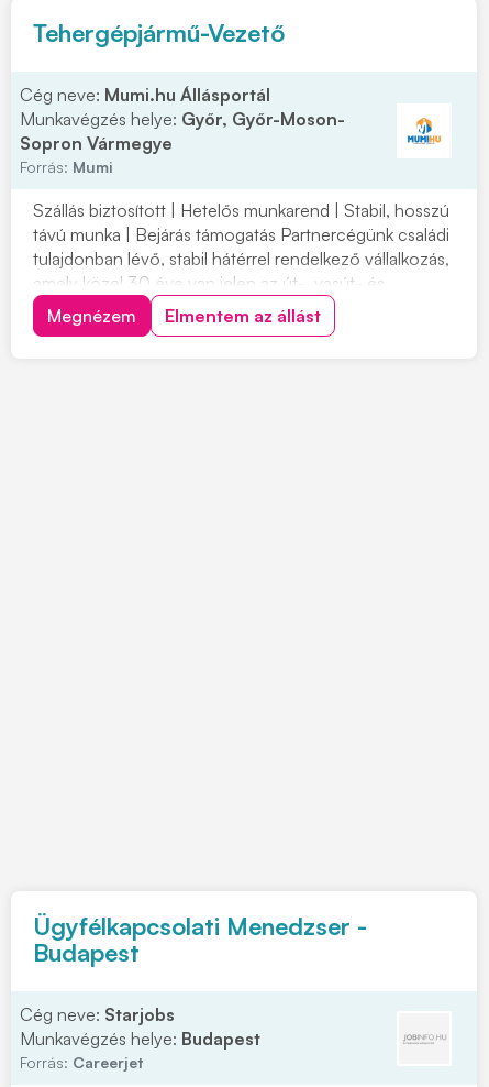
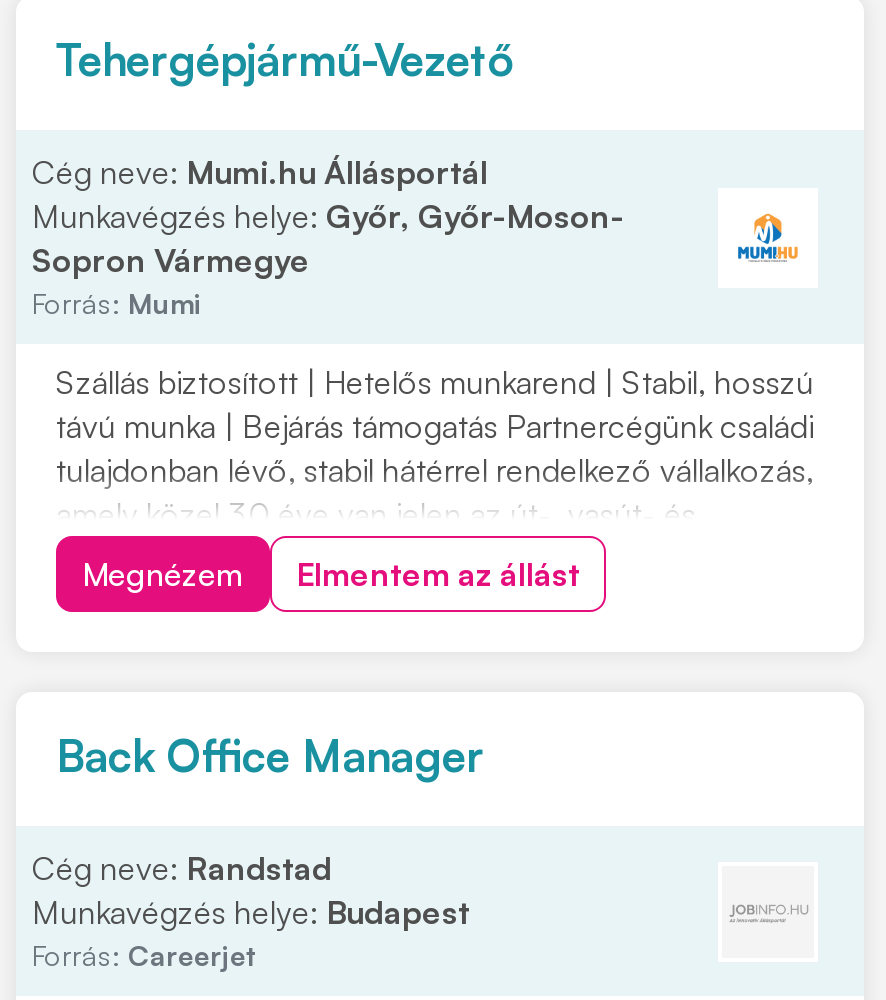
- Ügyfélkapcsolati Menedzser -
- Budapest
+ Back Office Manager

- Cég neve: Starjobs
+ Cég neve: Randstad
